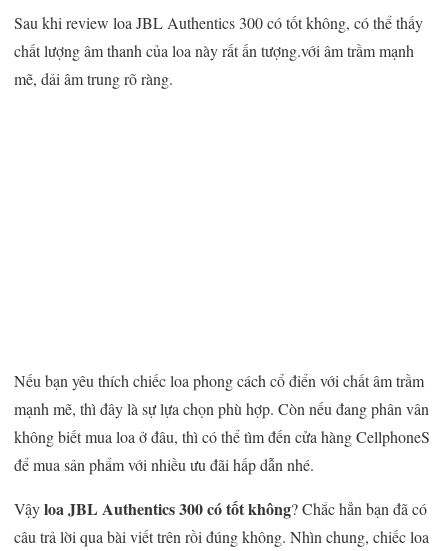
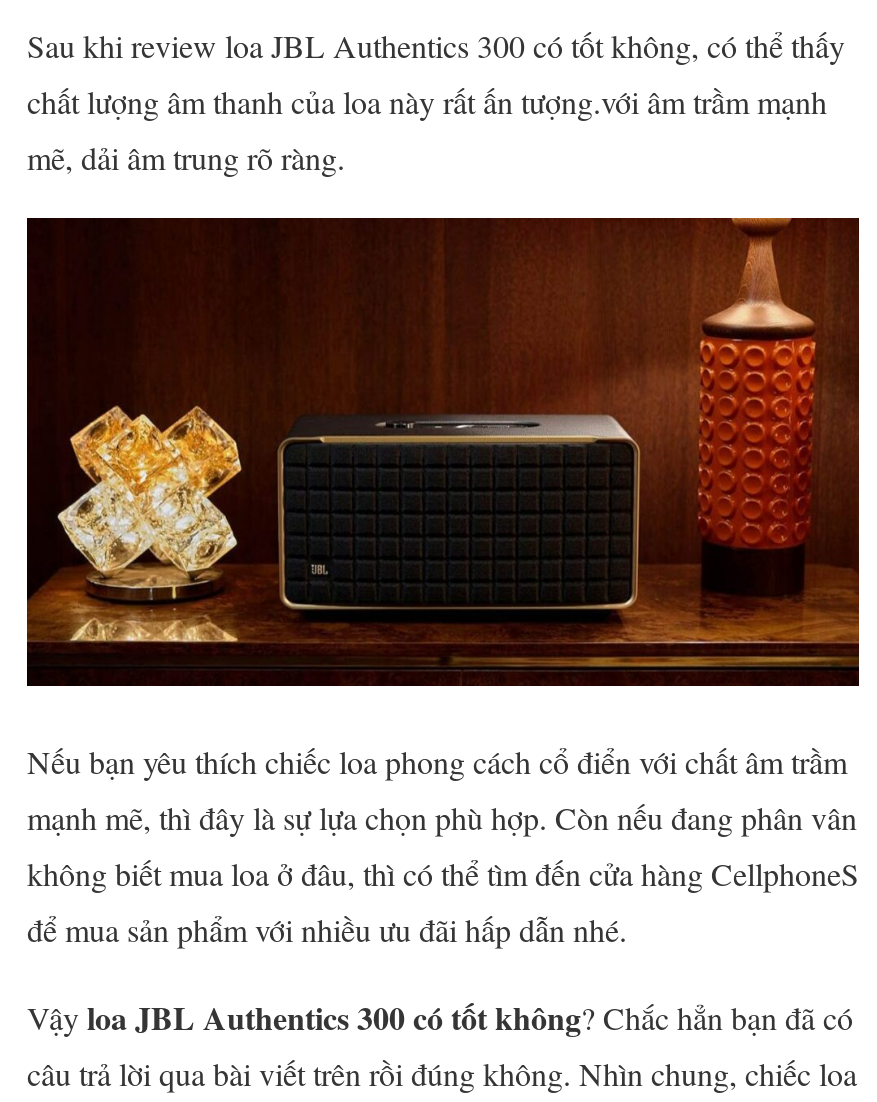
+ [image]
